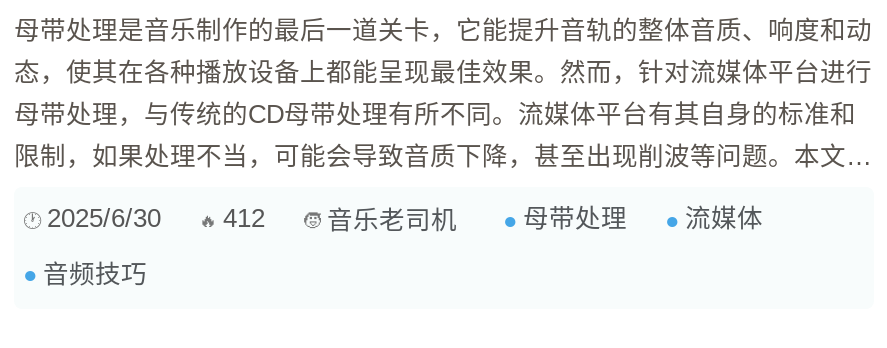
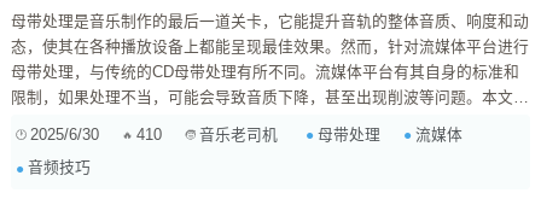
- 412
+ 410
